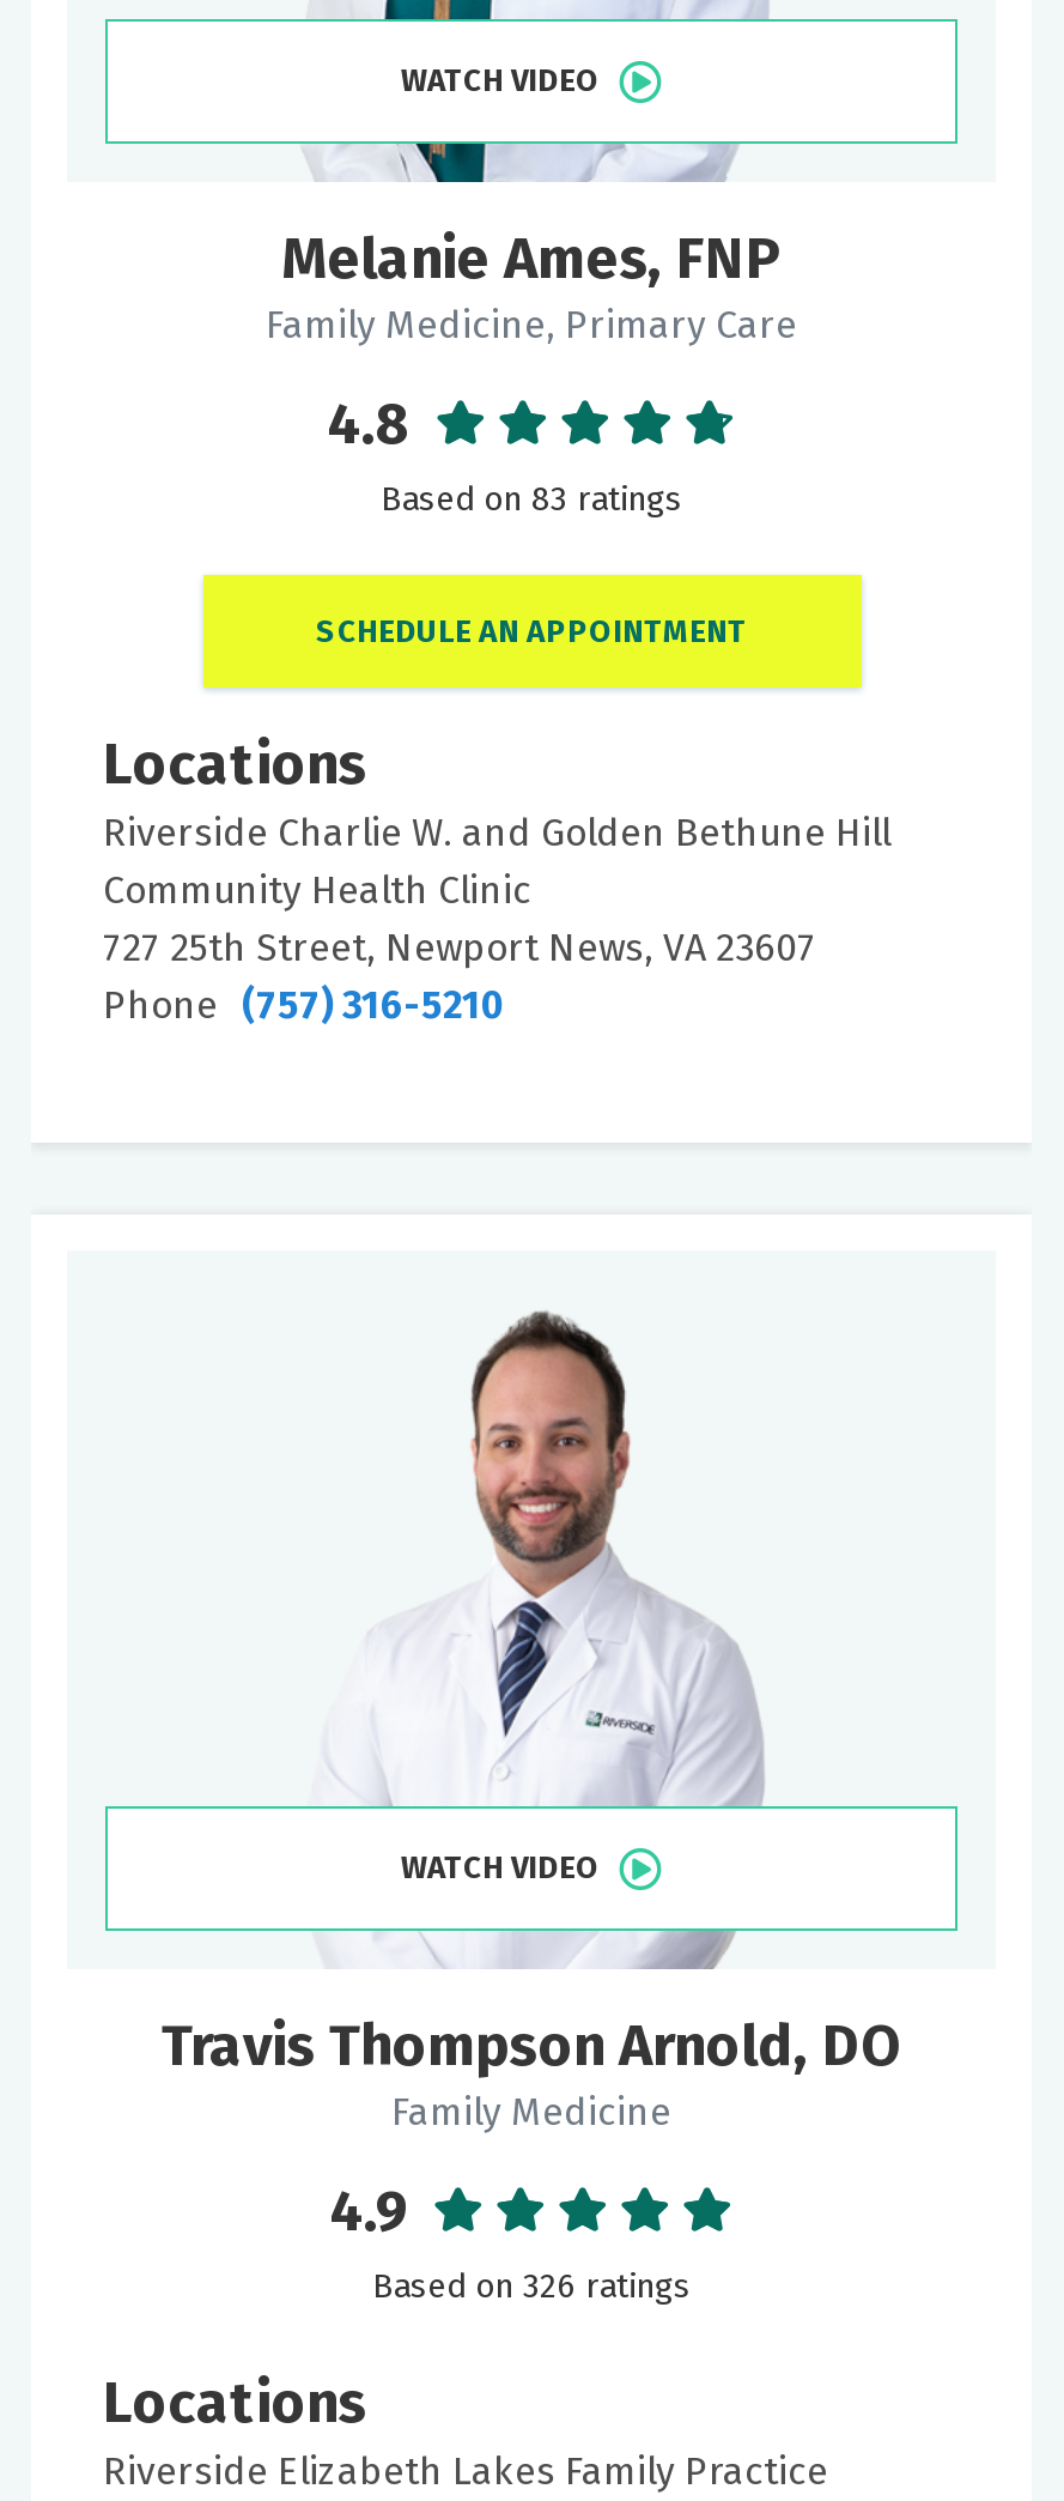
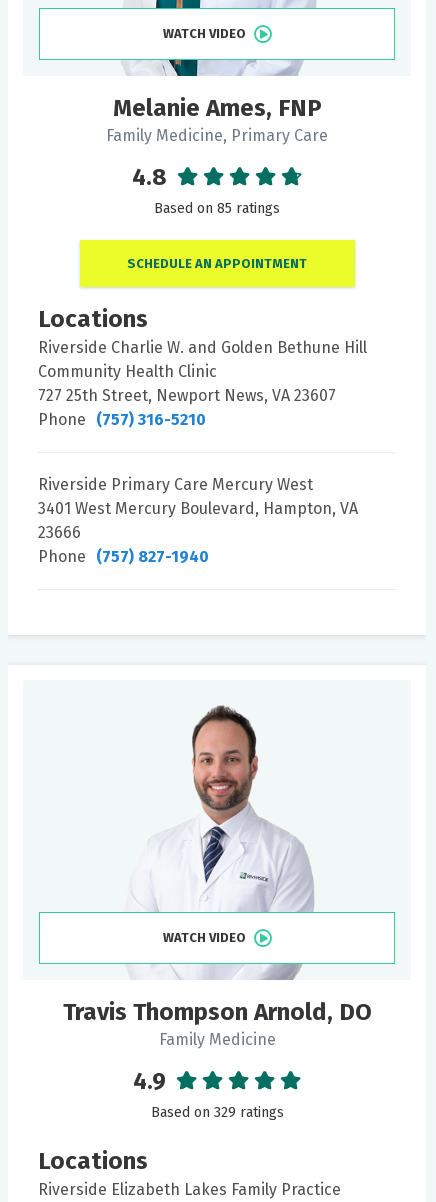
- Based on 83 ratings
+ Based on 85 ratings

+ Riverside Primary Care Mercury West
+ 3401 West Mercury Boulevard, Hampton, VA
+ 23666
+ Phone (757) 827-1940

- Based on 326 ratings
+ Based on 329 ratings
